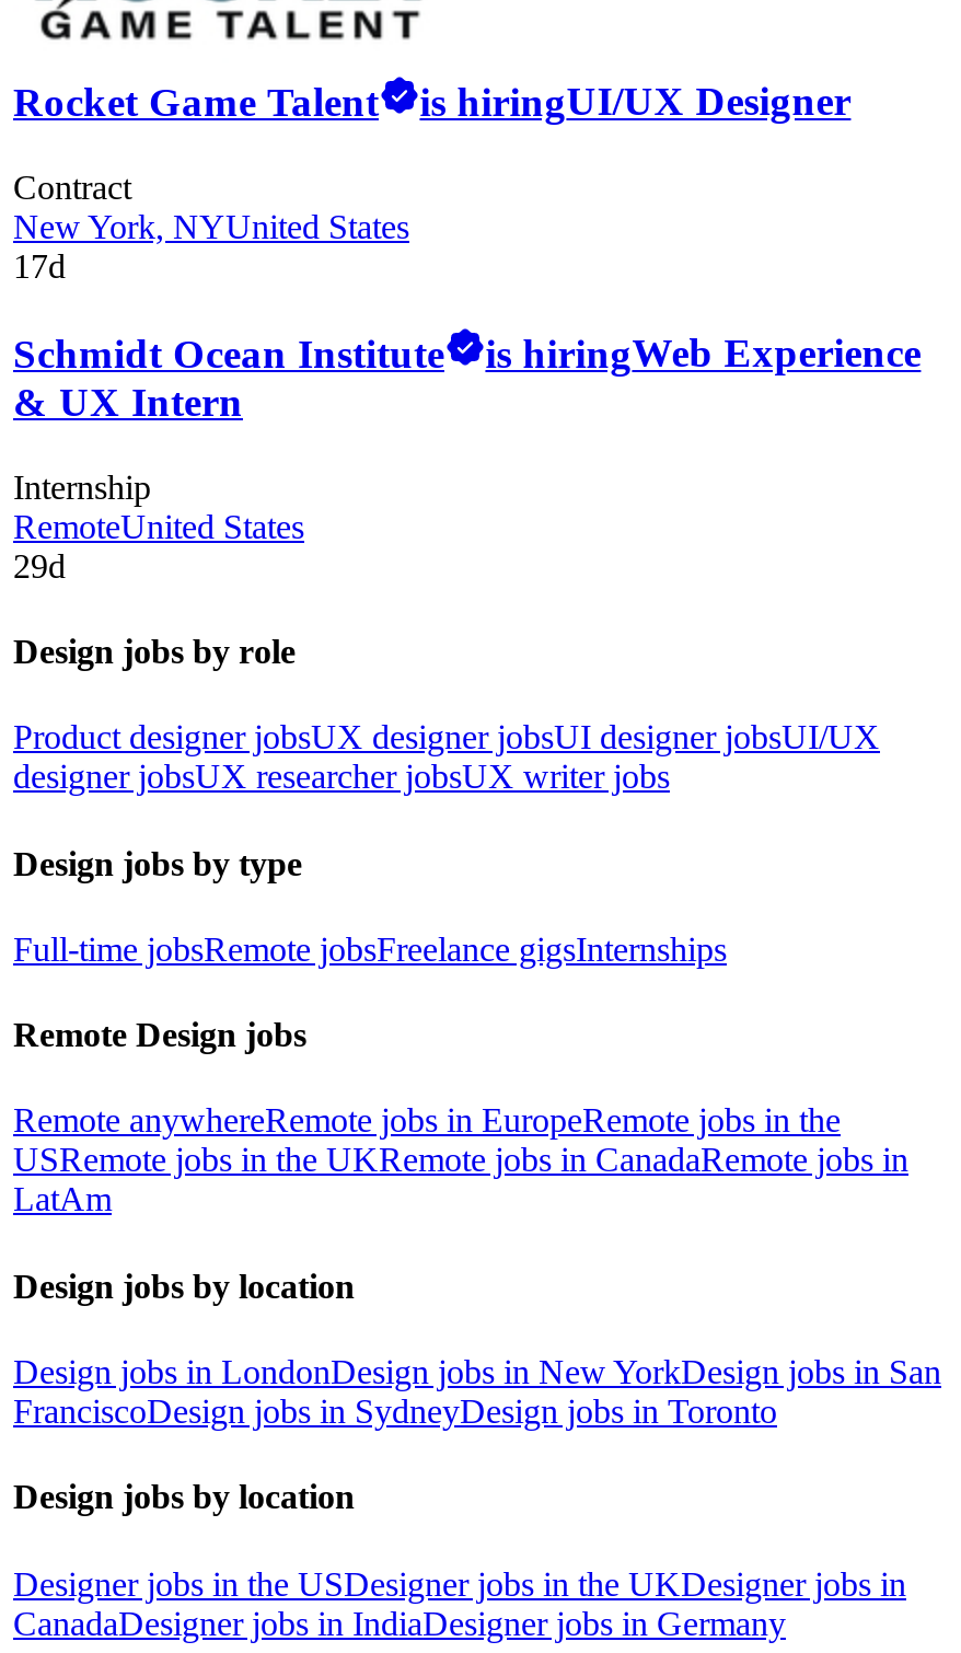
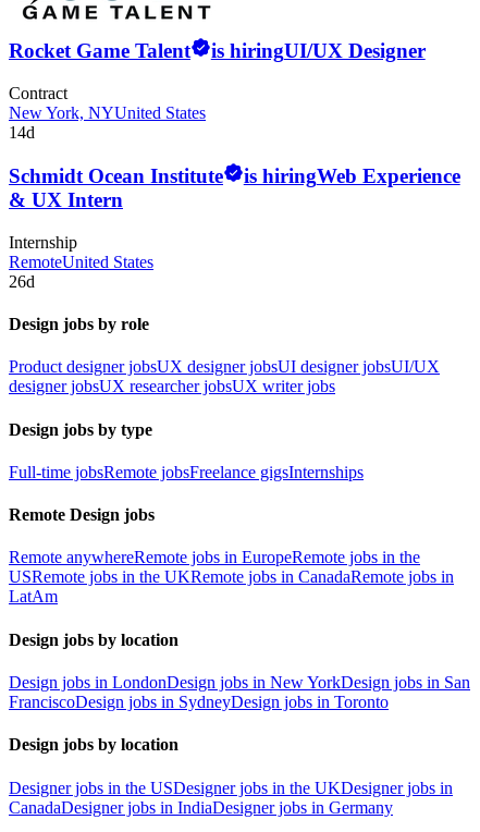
- 17d
+ 14d

- 29d
+ 26d
